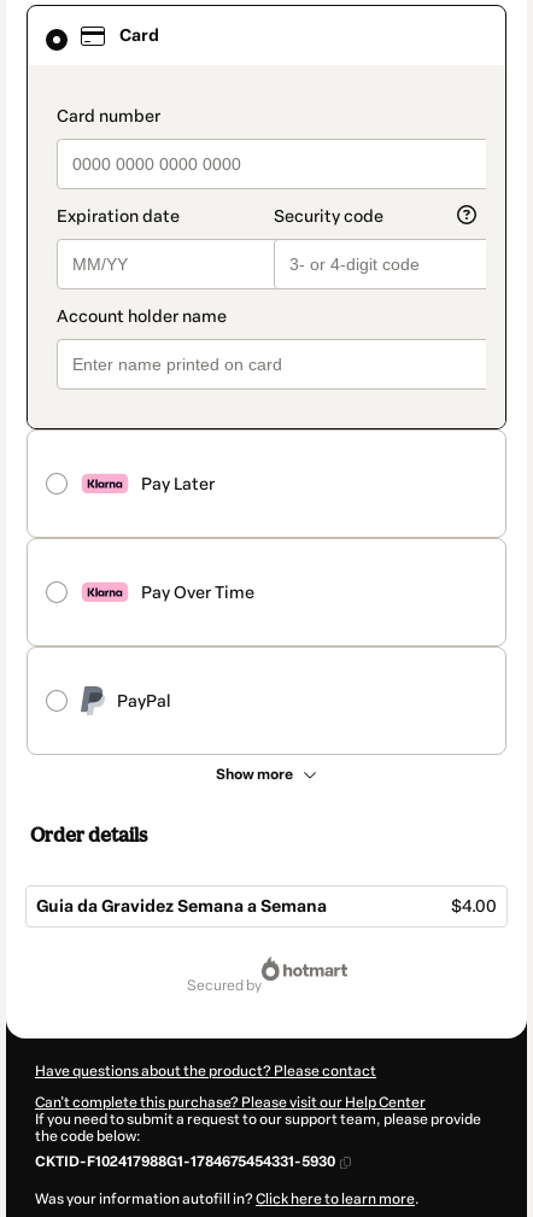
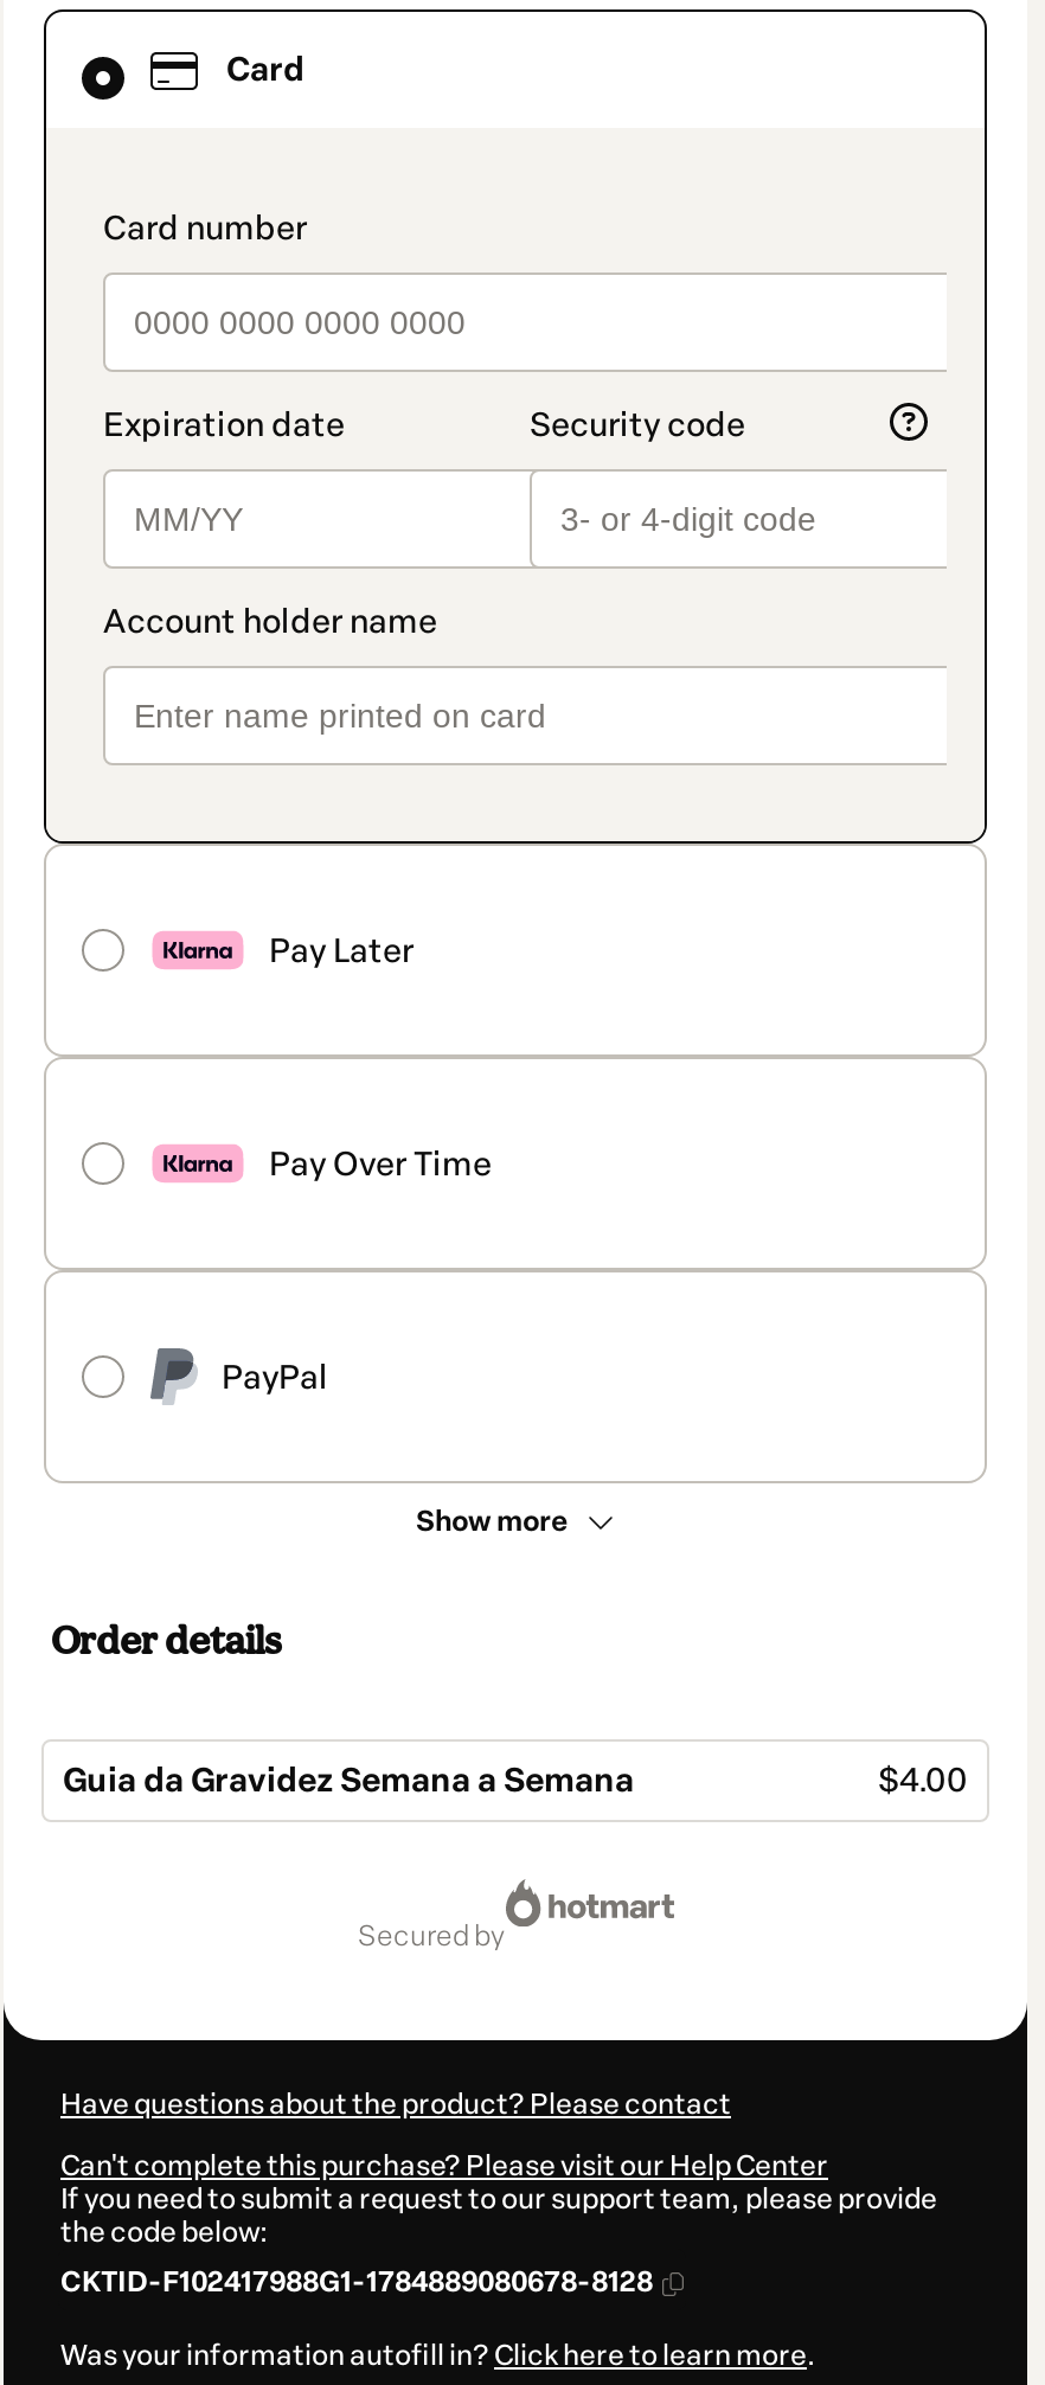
- CKTID-F102417988G1-1784675454331-5930
+ CKTID-F102417988G1-1784889080678-8128
